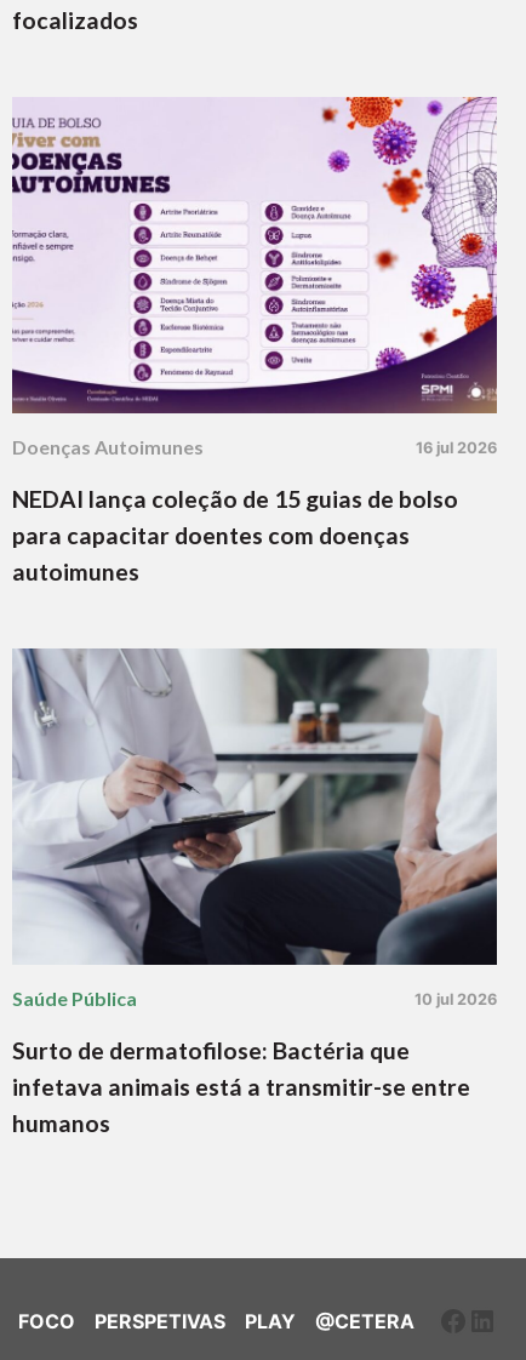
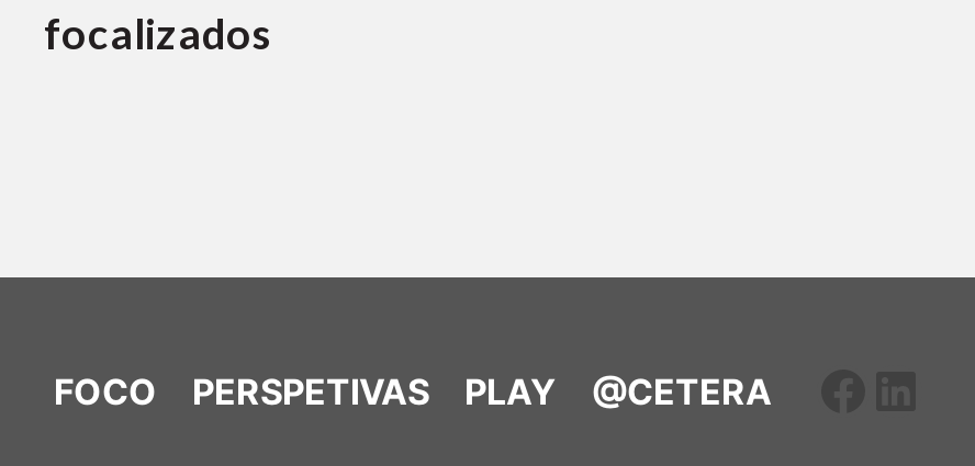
- [image]
- Doenças Autoimunes
- 16 jul 2026
- NEDAI lança coleção de 15 guias de bolso
- para capacitar doentes com doenças
- autoimunes

- [image]
- Saúde Pública
- 10 jul 2026
- Surto de dermatofilose: Bactéria que
- infetava animais está a transmitir-se entre
- humanos
